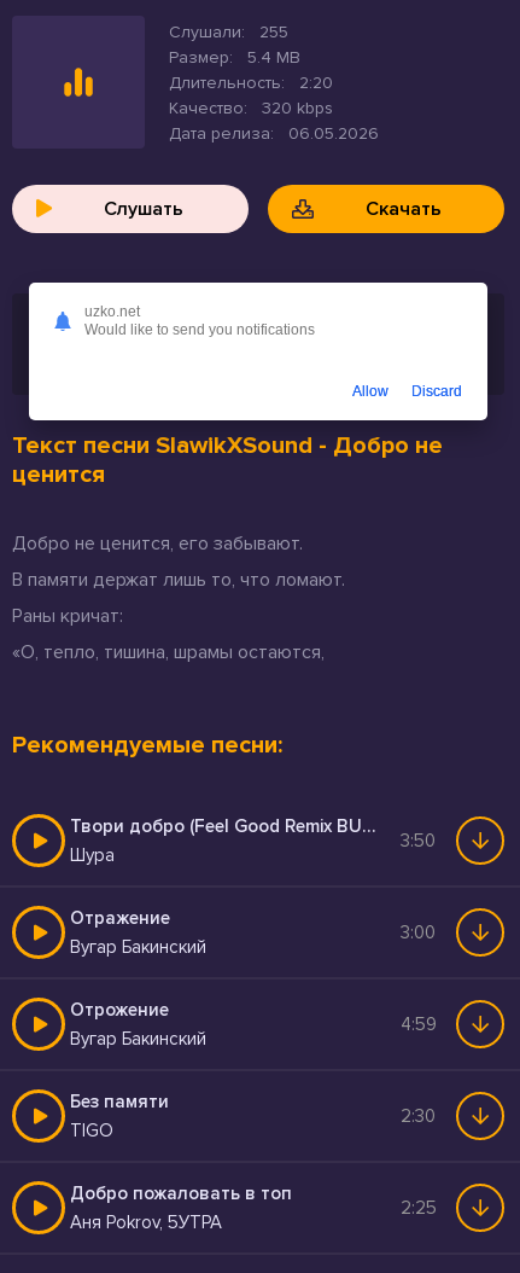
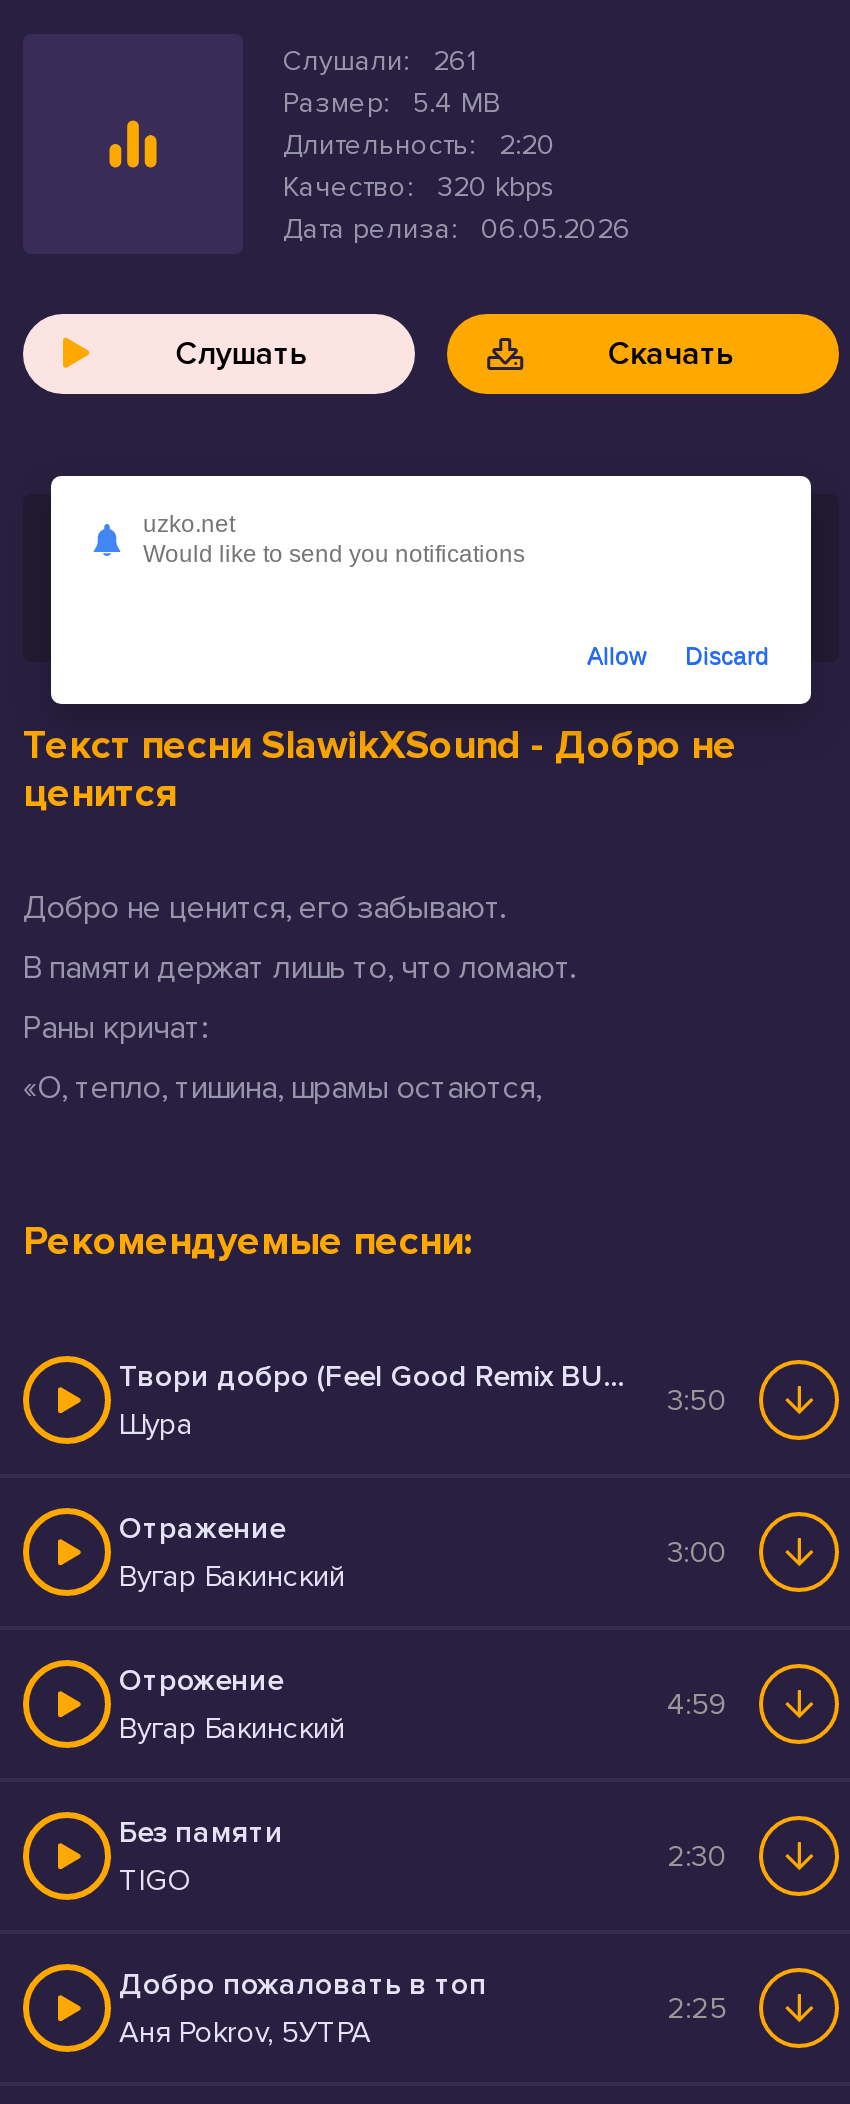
- Слушали: 255
+ Слушали: 261
